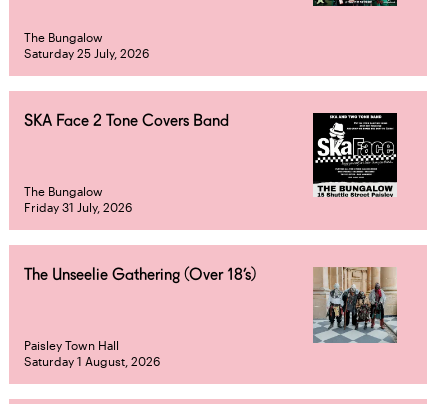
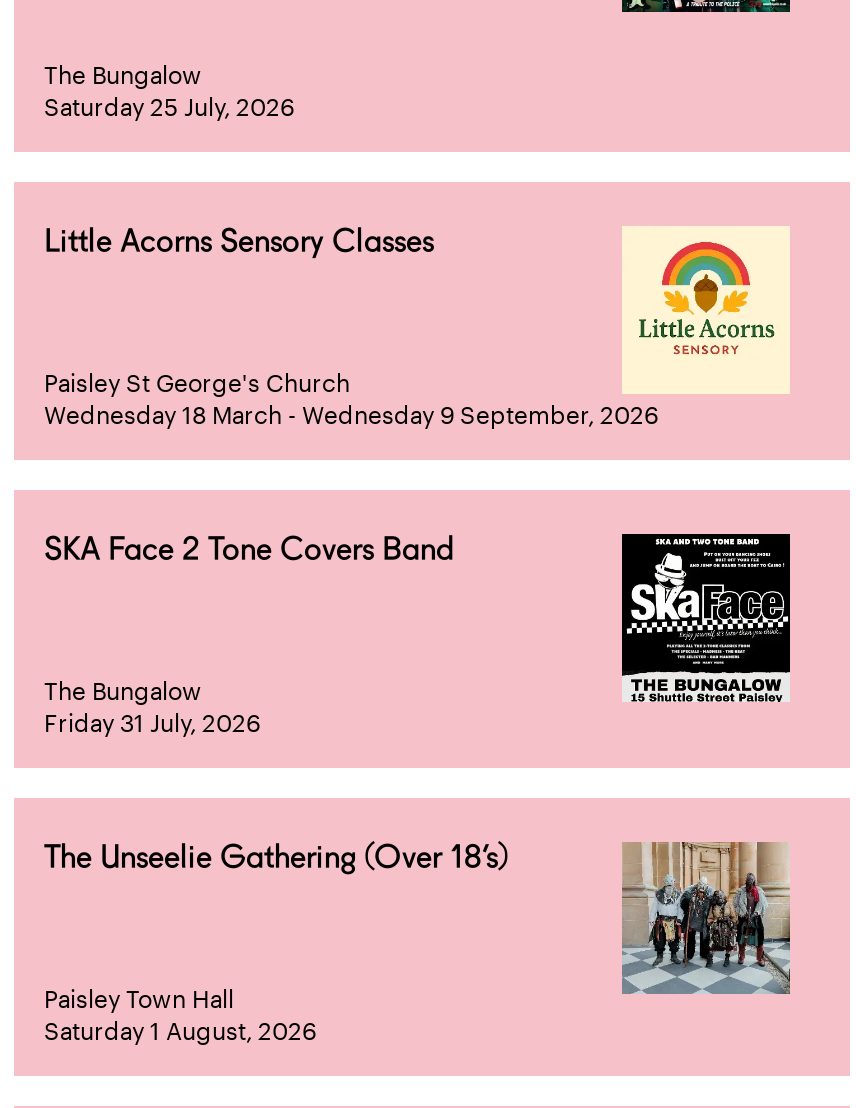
+ Little Acorns Sensory Classes

+ [image]
+ Paisley St George's Church
+ Wednesday 18 March - Wednesday 9 September, 2026
